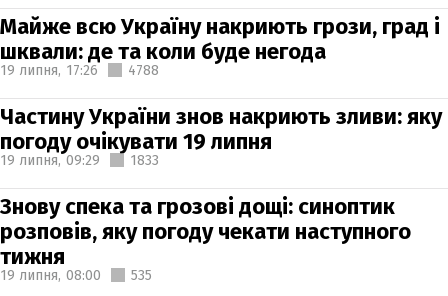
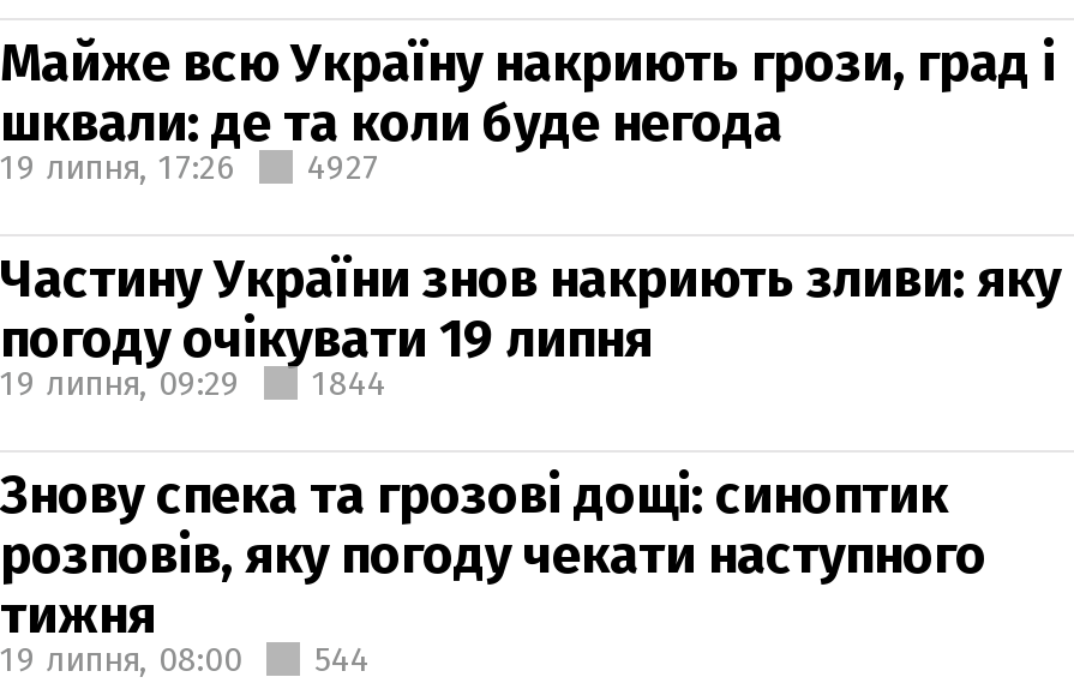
- 19 липня, 17:26 4788
+ 19 липня, 17:26 4927

- 19 липня, 09:29 1833
+ 19 липня, 09:29 1844

- 19 липня, 08:00 535
+ 19 липня, 08:00 544
